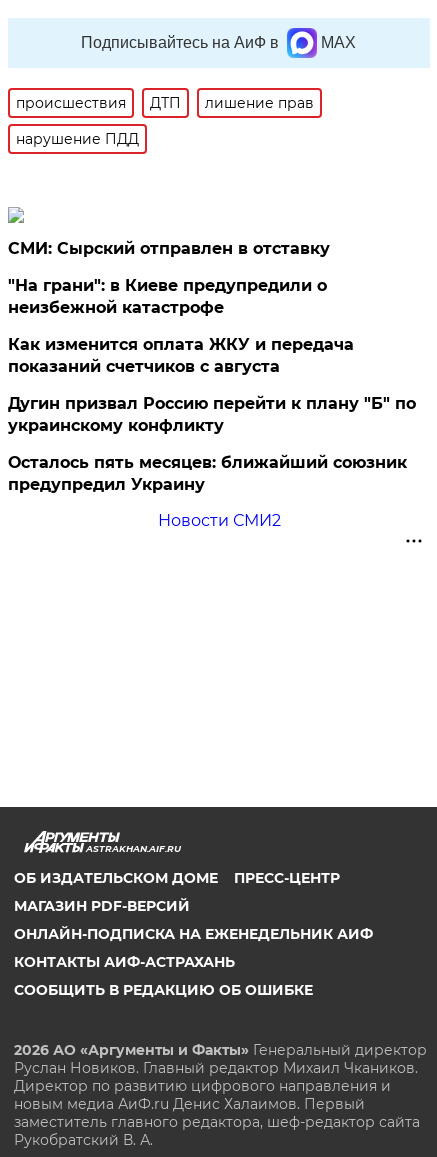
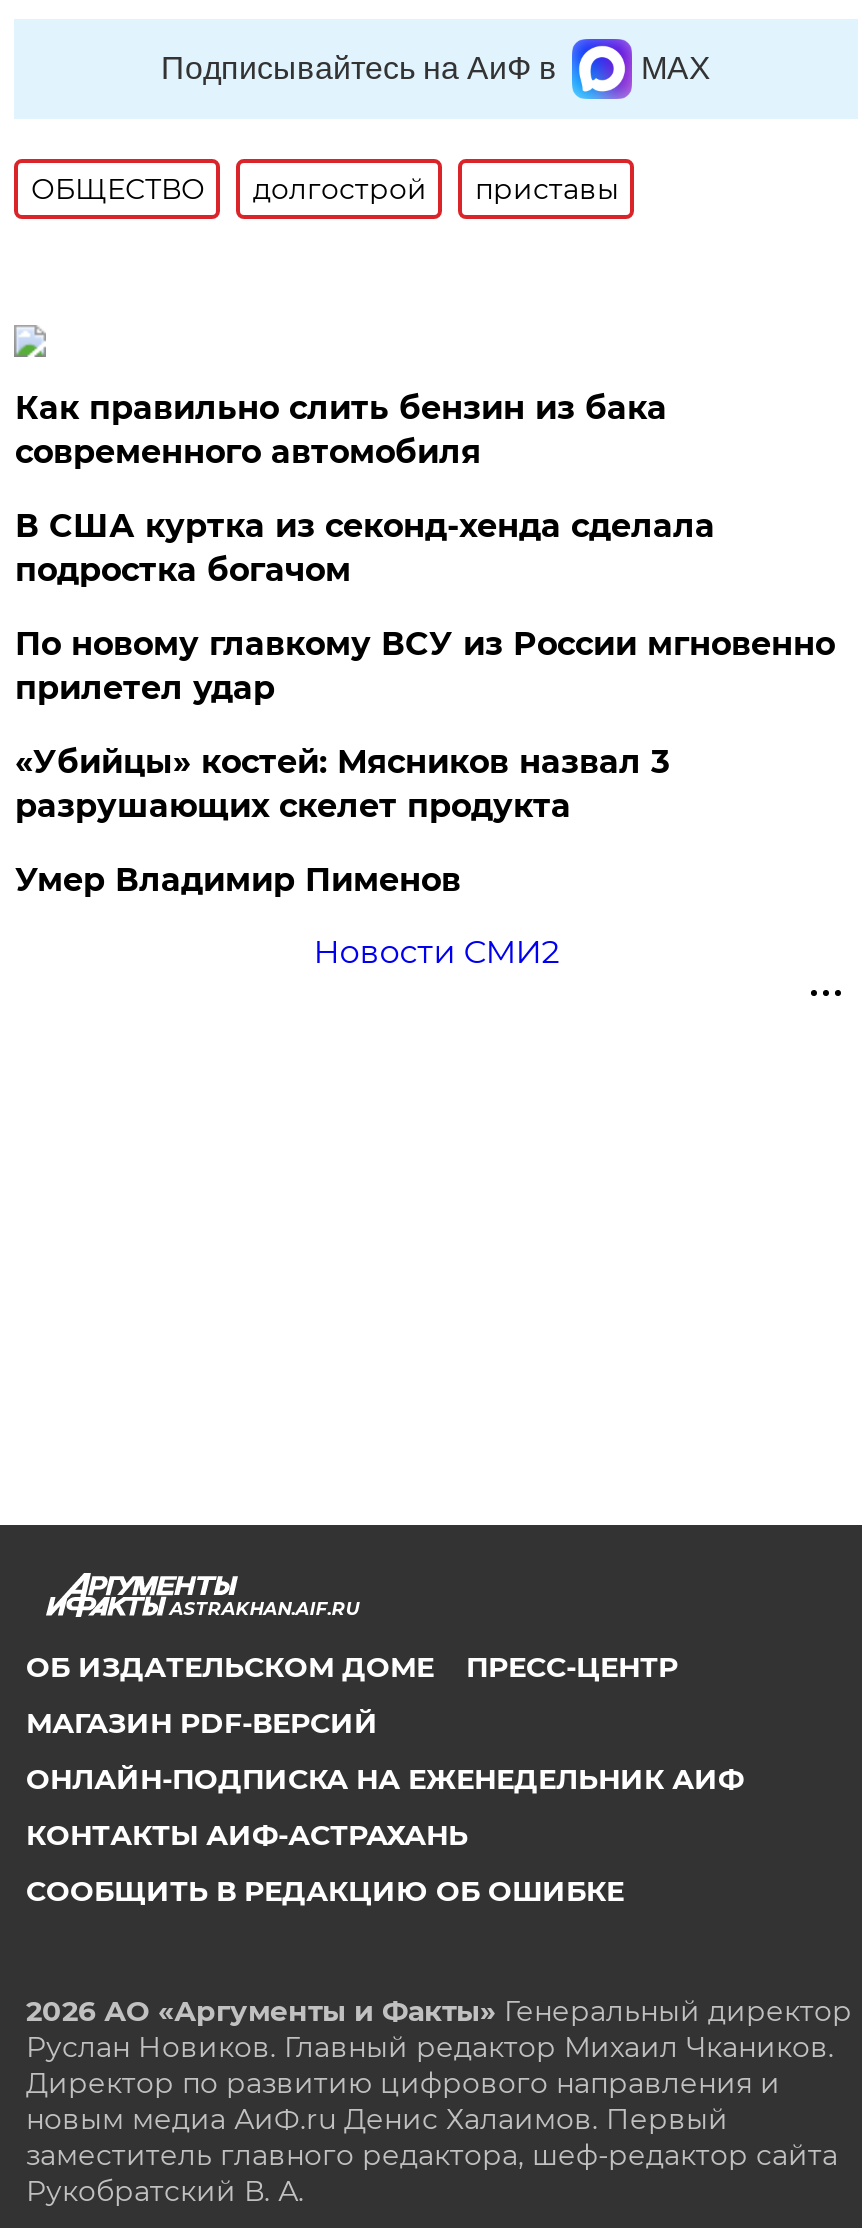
- происшествия
- ДТП
- лишение прав
- нарушение ПДД
+ ОБЩЕСТВО
+ долгострой
+ приставы

- СМИ: Сырский отправлен в отставку
- "На грани": в Киеве предупредили о
- неизбежной катастрофе
- Как изменится оплата ЖКУ и передача
- показаний счетчиков с августа
- Дугин призвал Россию перейти к плану "Б" по
- украинскому конфликту
- Осталось пять месяцев: ближайший союзник
- предупредил Украину
+ Как правильно слить бензин из бака
+ современного автомобиля
+ В США куртка из секонд-хенда сделала
+ подростка богачом
+ По новому главкому ВСУ из России мгновенно
+ прилетел удар
+ «Убийцы» костей: Мясников назвал 3
+ разрушающих скелет продукта
+ Умер Владимир Пименов
